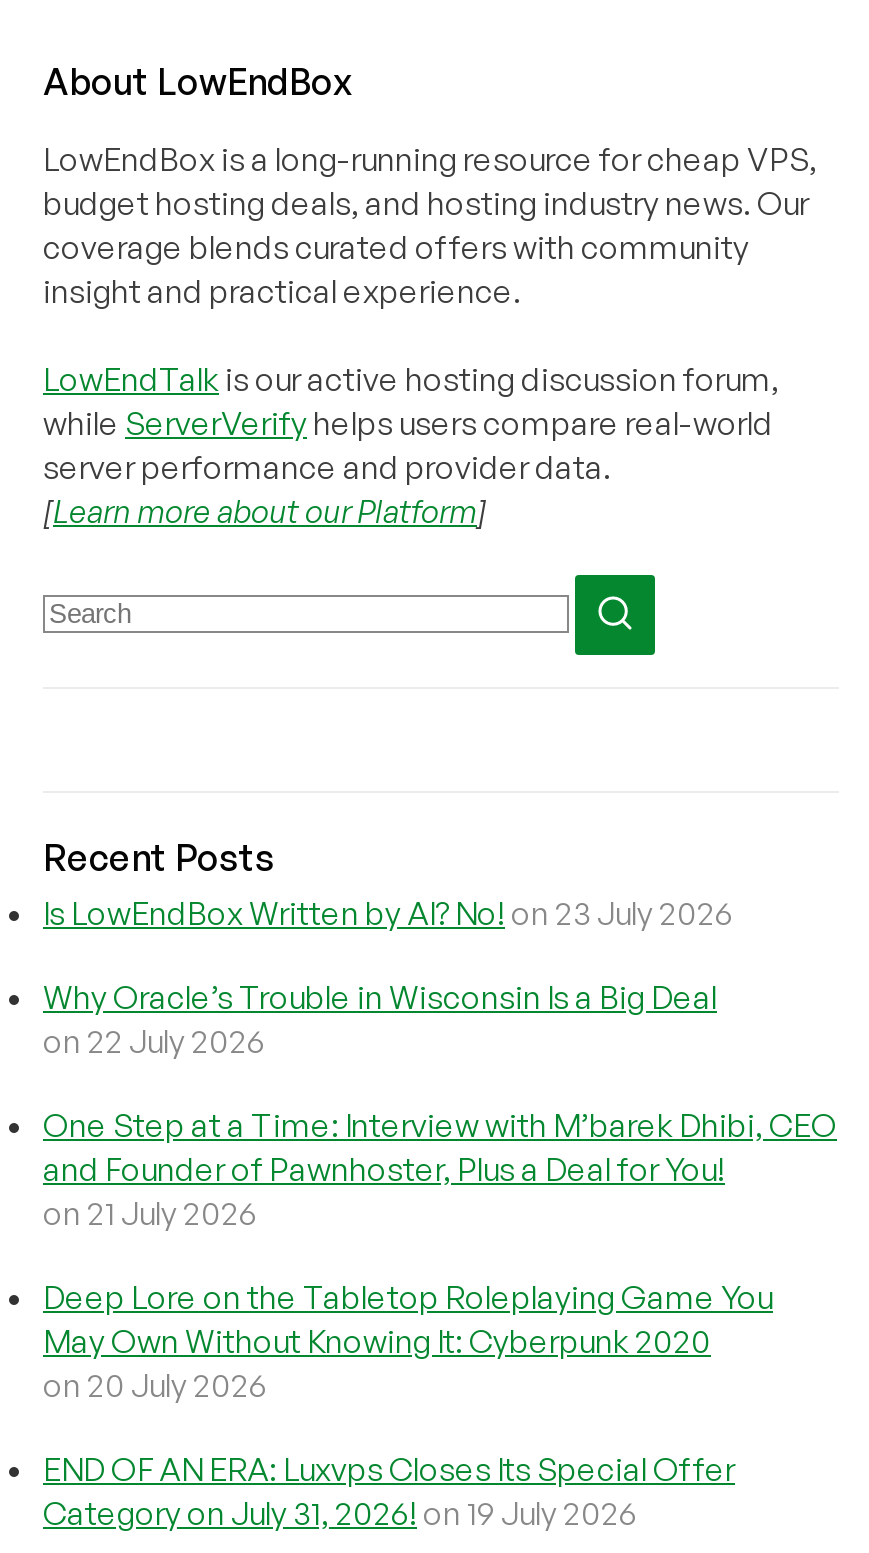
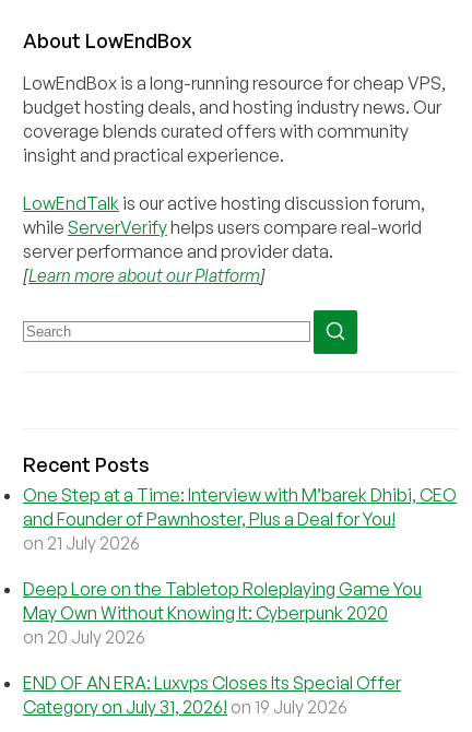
- Is LowEndBox Written by AI? No! on 23 July 2026
- Why Oracle’s Trouble in Wisconsin Is a Big Deal
- on 22 July 2026
